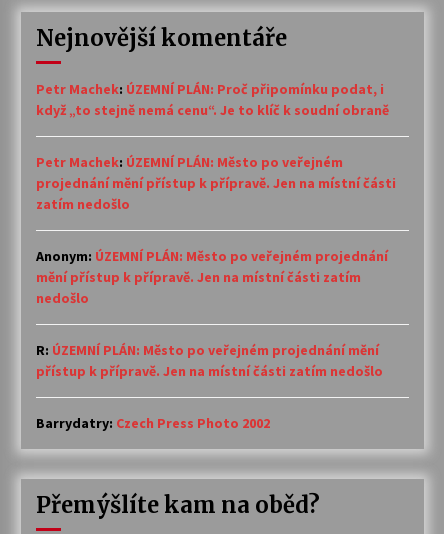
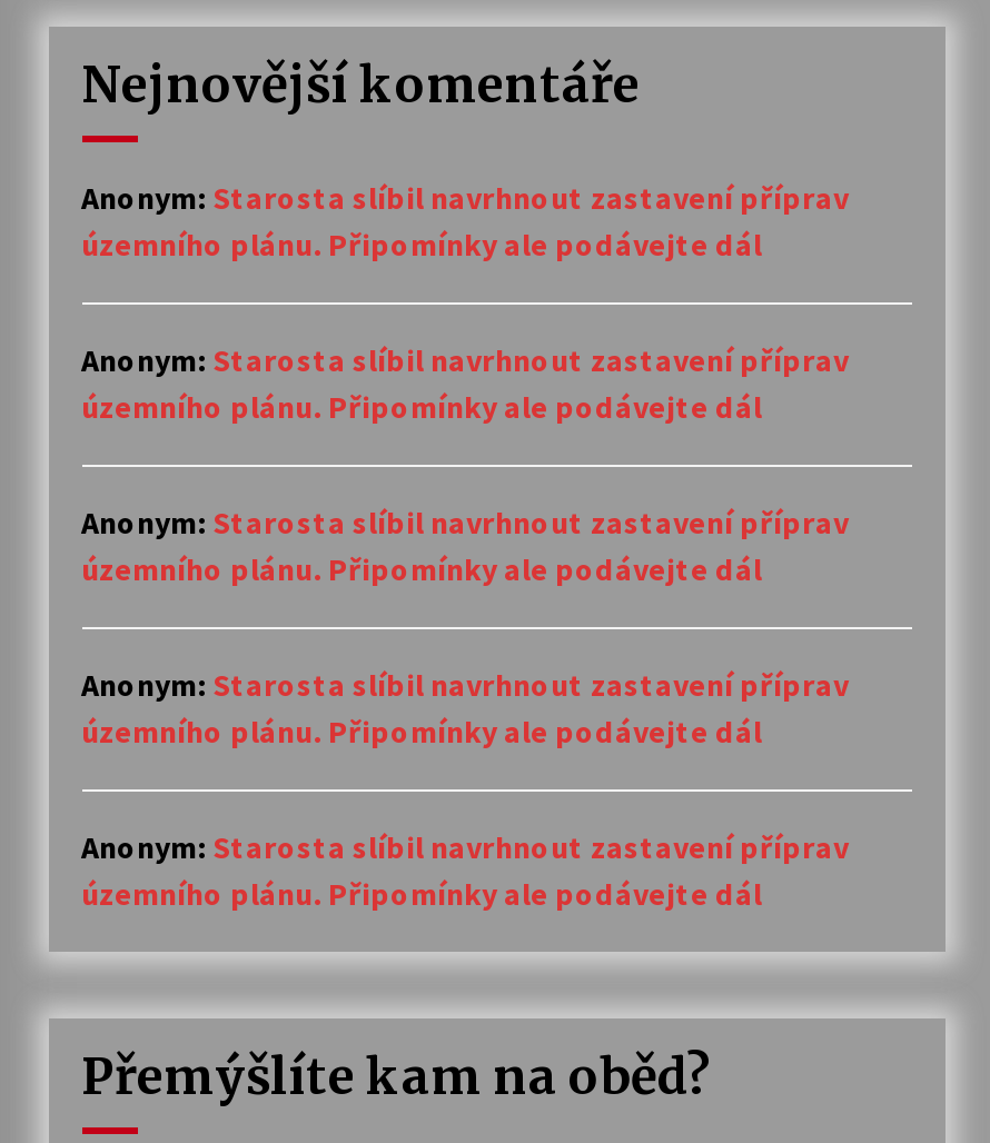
- Petr Machek: ÚZEMNÍ PLÁN: Proč připomínku podat, i
- když „to stejně nemá cenu“. Je to klíč k soudní obraně
+ Anonym: Starosta slíbil navrhnout zastavení příprav
+ územního plánu. Připomínky ale podávejte dál

- Petr Machek: ÚZEMNÍ PLÁN: Město po veřejném
- projednání mění přístup k přípravě. Jen na místní části
- zatím nedošlo
+ Anonym: Starosta slíbil navrhnout zastavení příprav
+ územního plánu. Připomínky ale podávejte dál

- Anonym: ÚZEMNÍ PLÁN: Město po veřejném projednání
- mění přístup k přípravě. Jen na místní části zatím
- nedošlo
+ Anonym: Starosta slíbil navrhnout zastavení příprav
+ územního plánu. Připomínky ale podávejte dál

- R: ÚZEMNÍ PLÁN: Město po veřejném projednání mění
- přístup k přípravě. Jen na místní části zatím nedošlo
+ Anonym: Starosta slíbil navrhnout zastavení příprav
+ územního plánu. Připomínky ale podávejte dál

- Barrydatry: Czech Press Photo 2002
+ Anonym: Starosta slíbil navrhnout zastavení příprav
+ územního plánu. Připomínky ale podávejte dál
